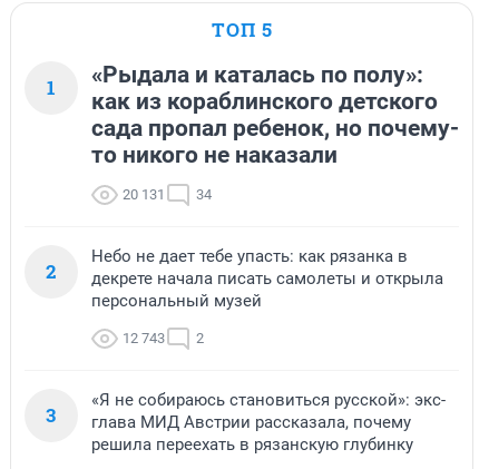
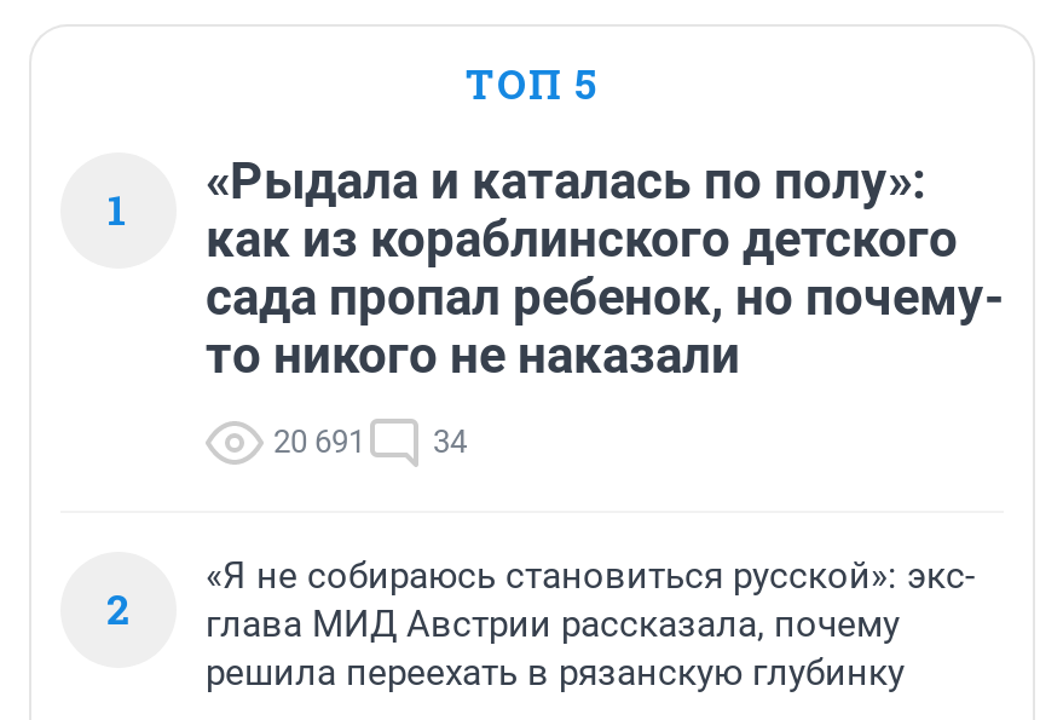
- 20 131 34
+ 20 691 34

- Небо не дает тебе упасть: как рязанка в
- декрете начала писать самолеты и открыла
- персональный музей
- 12 743
- 2
- 3
